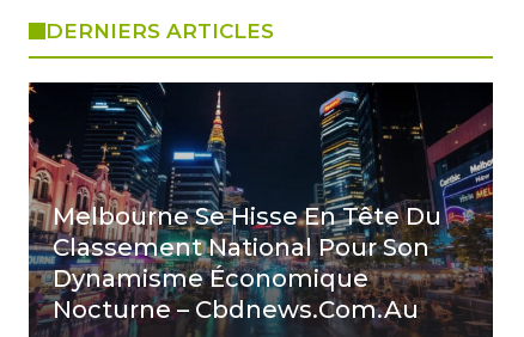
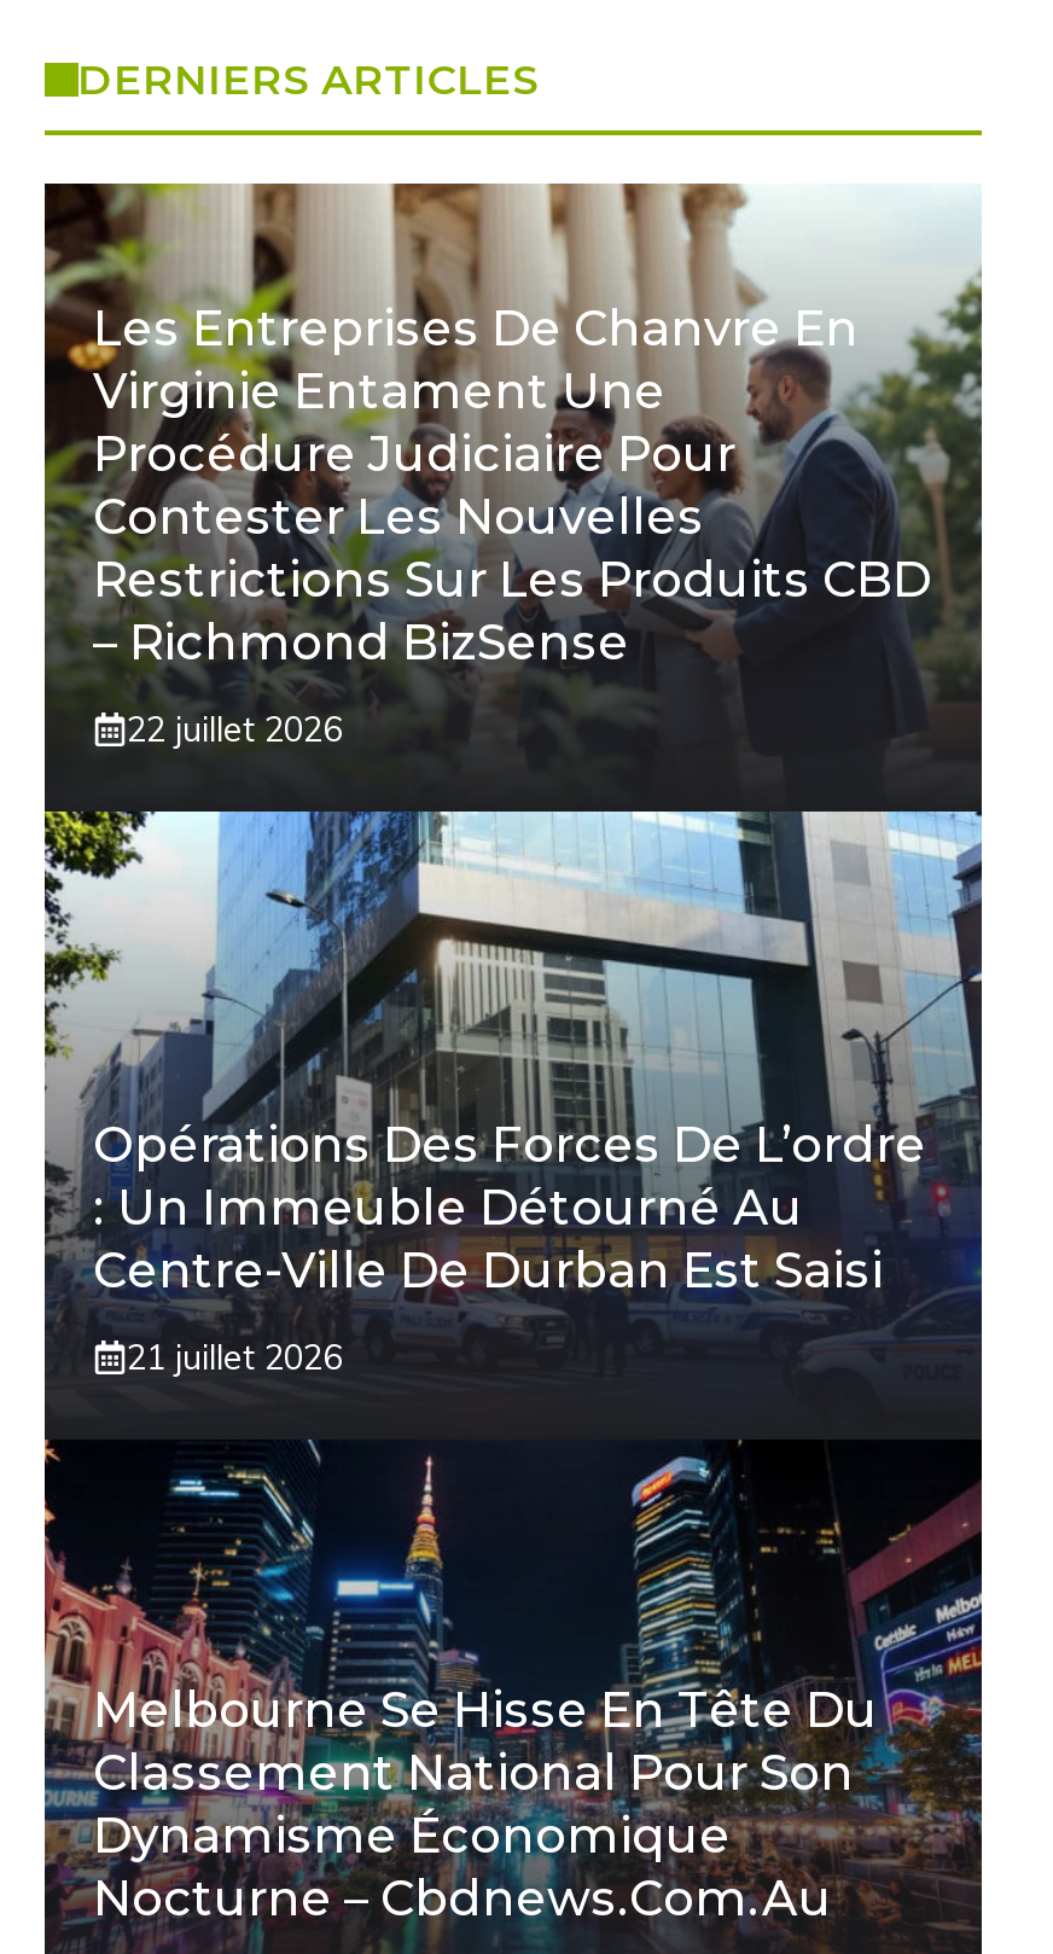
+ [image]
+ Les Entreprises De Chanvre En
+ Virginie Entament Une
+ Procédure Judiciaire Pour
+ Contester Les Nouvelles
+ Restrictions Sur Les Produits CBD
+ – Richmond BizSense
+ 22 juillet 2026

+ [image]
+ Opérations Des Forces De L’ordre
+ : Un Immeuble Détourné Au
+ Centre-Ville De Durban Est Saisi
+ 21 juillet 2026
